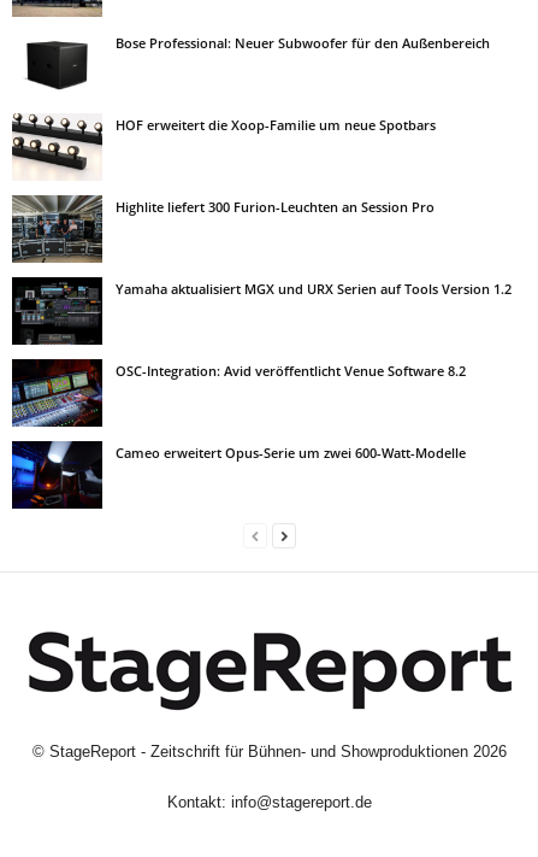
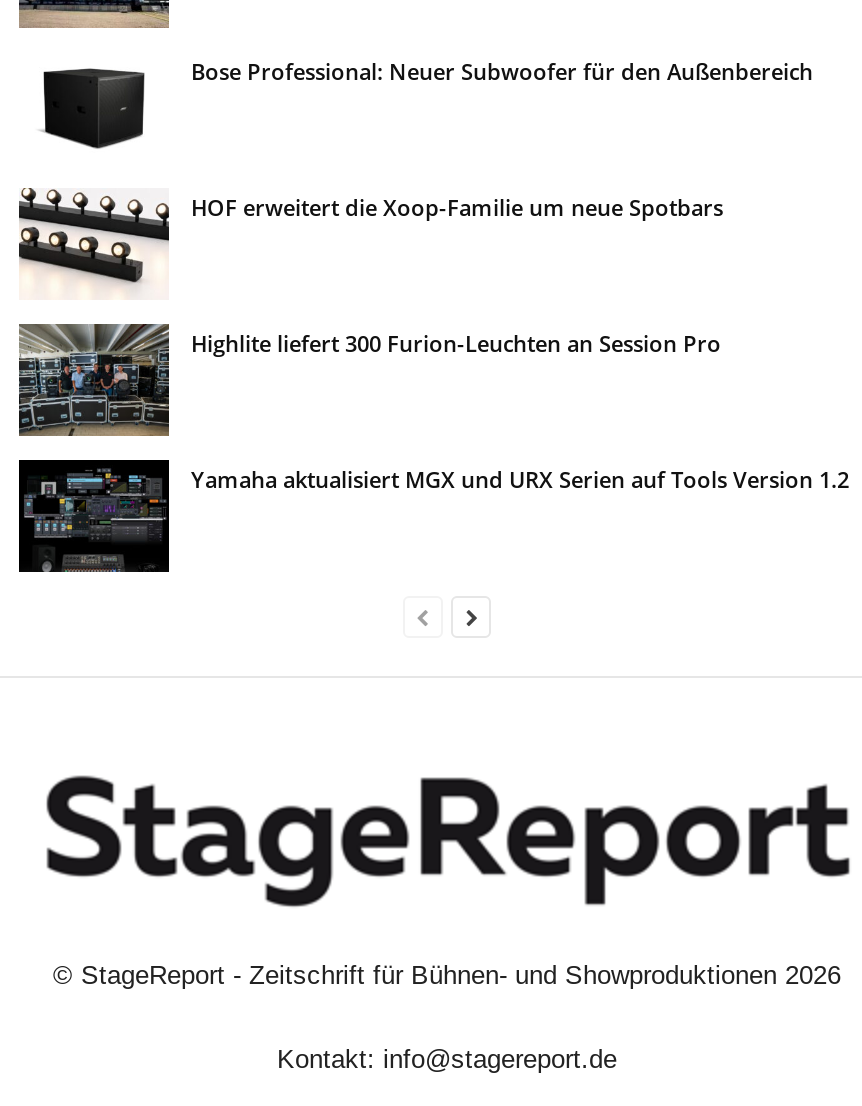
- [image]
- OSC-Integration: Avid veröffentlicht Venue Software 8.2

- [image]
- Cameo erweitert Opus-Serie um zwei 600-Watt-Modelle
